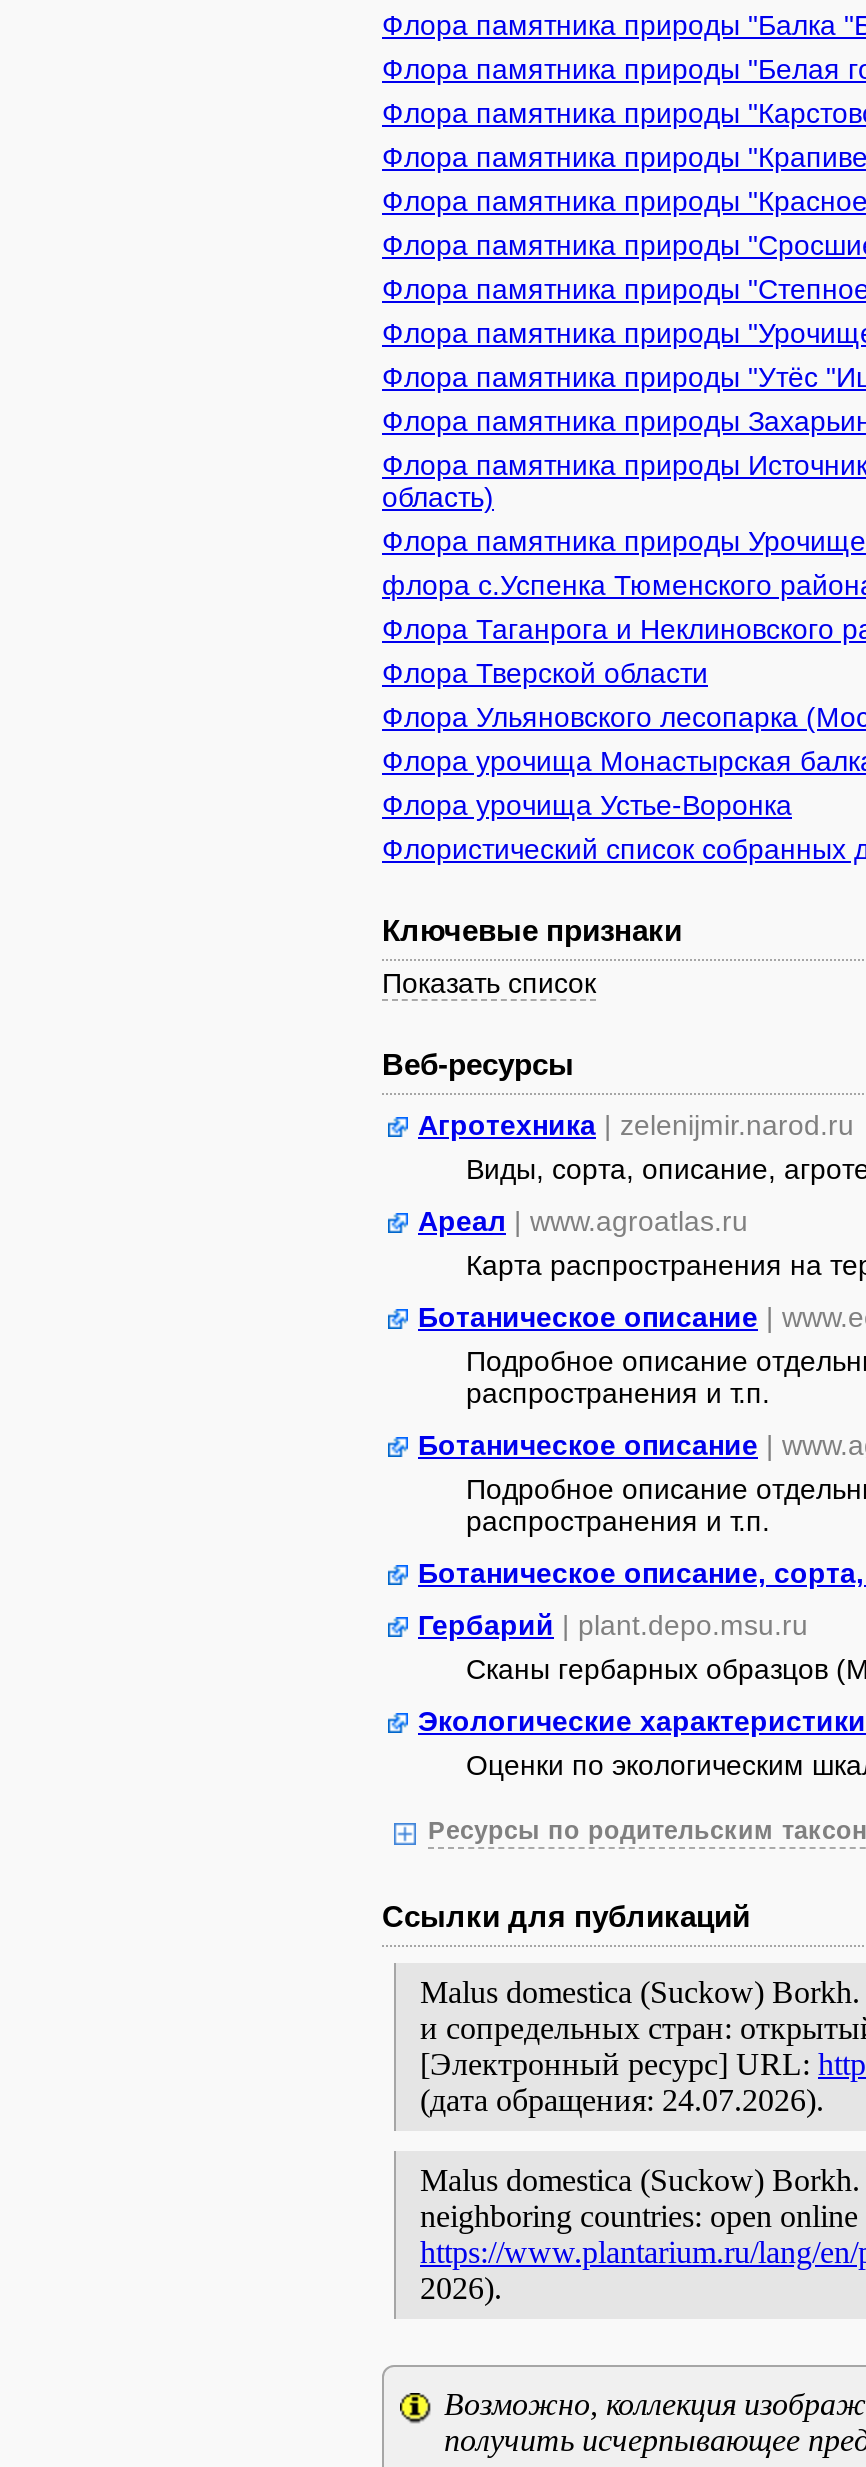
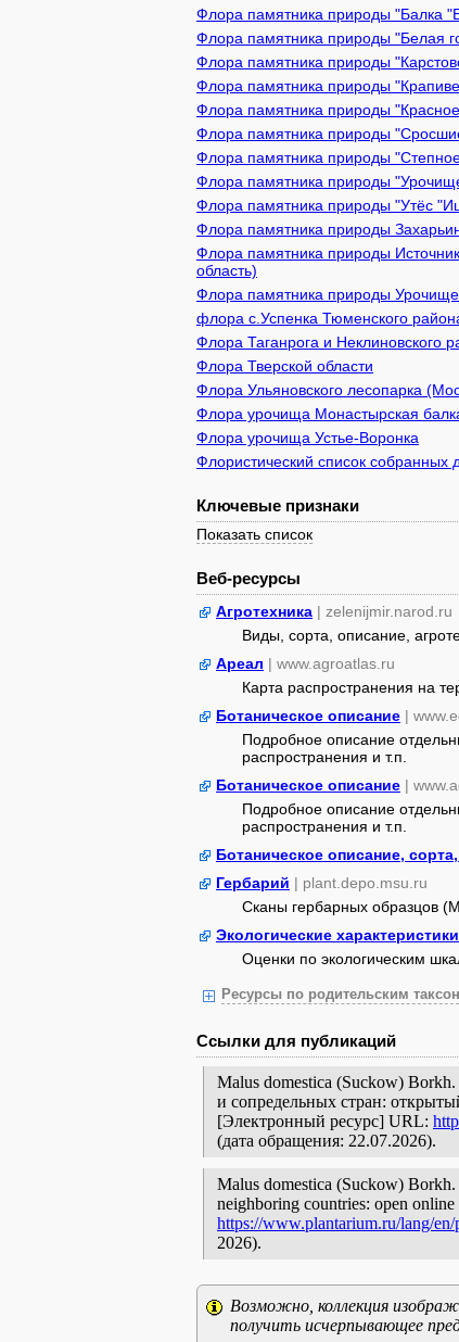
- (дата обращения: 24.07.2026).
+ (дата обращения: 22.07.2026).
